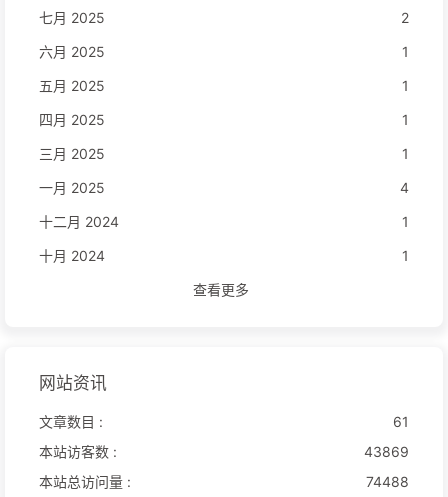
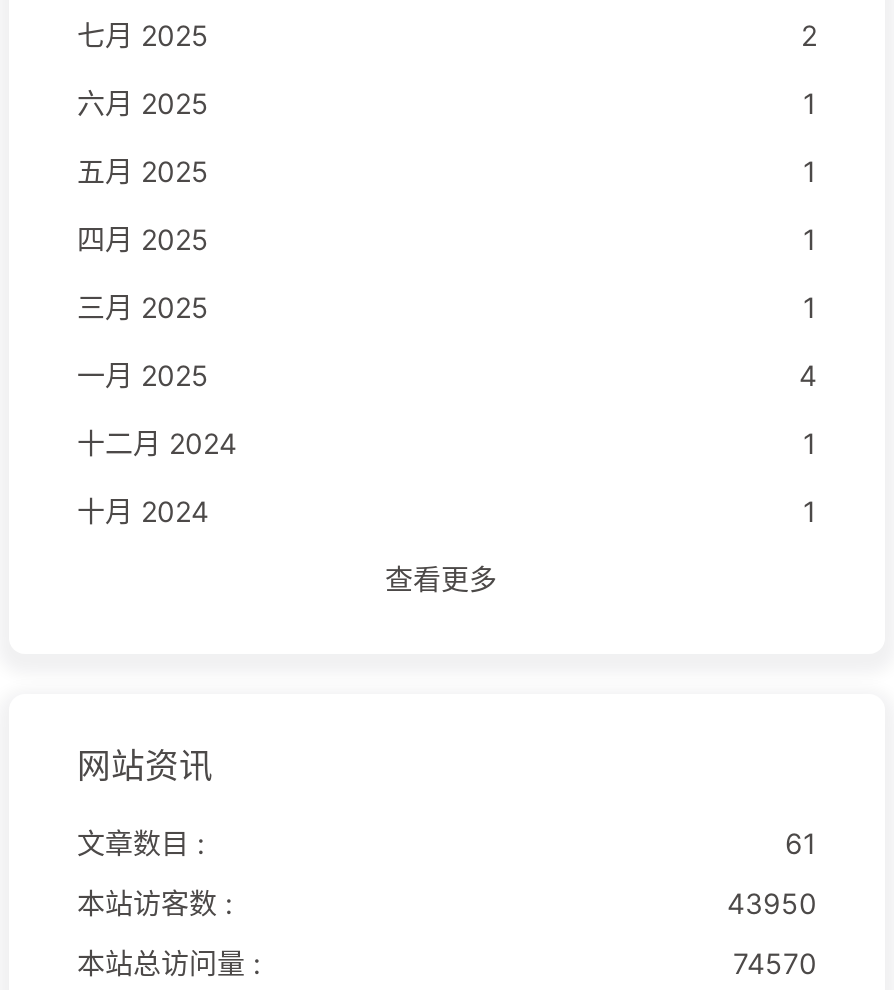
- 43869
+ 43950

- 74488
+ 74570
